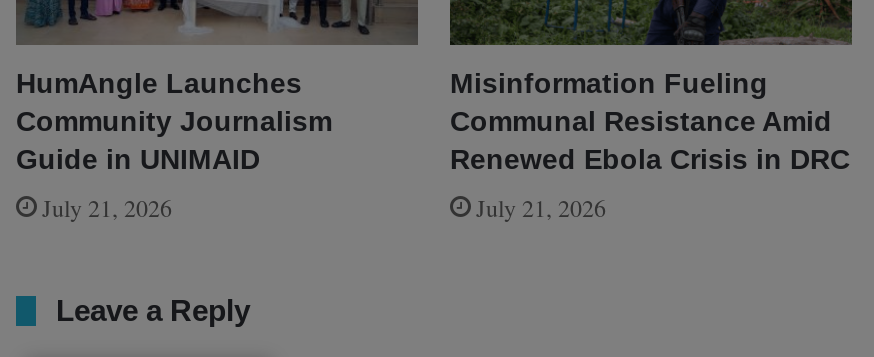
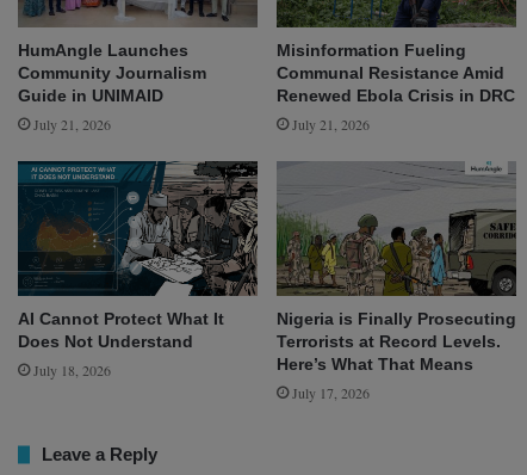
+ [image]
+ AI Cannot Protect What It
+ Does Not Understand
+ July 18, 2026

+ [image]
+ Nigeria is Finally Prosecuting
+ Terrorists at Record Levels.
+ Here’s What That Means
+ July 17, 2026
